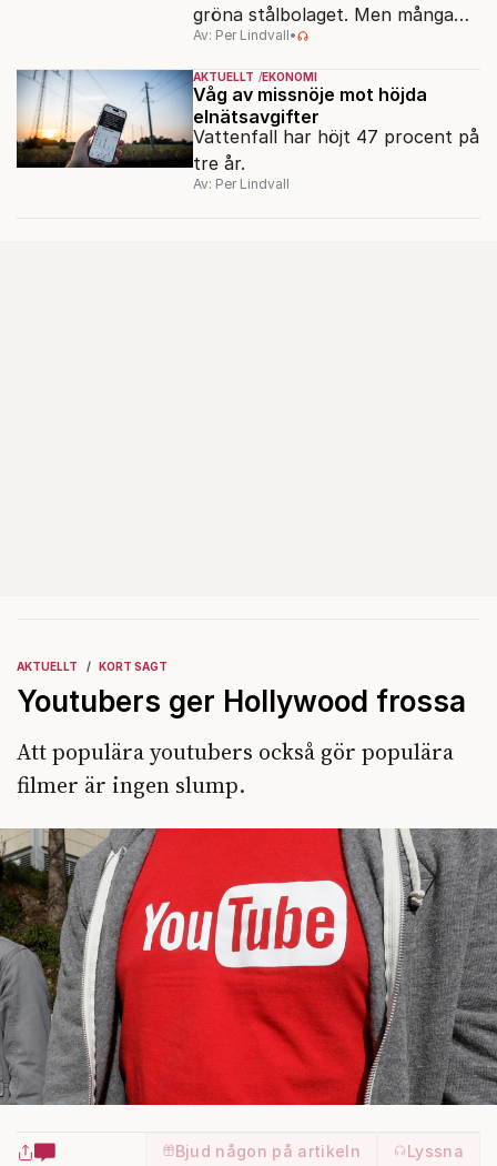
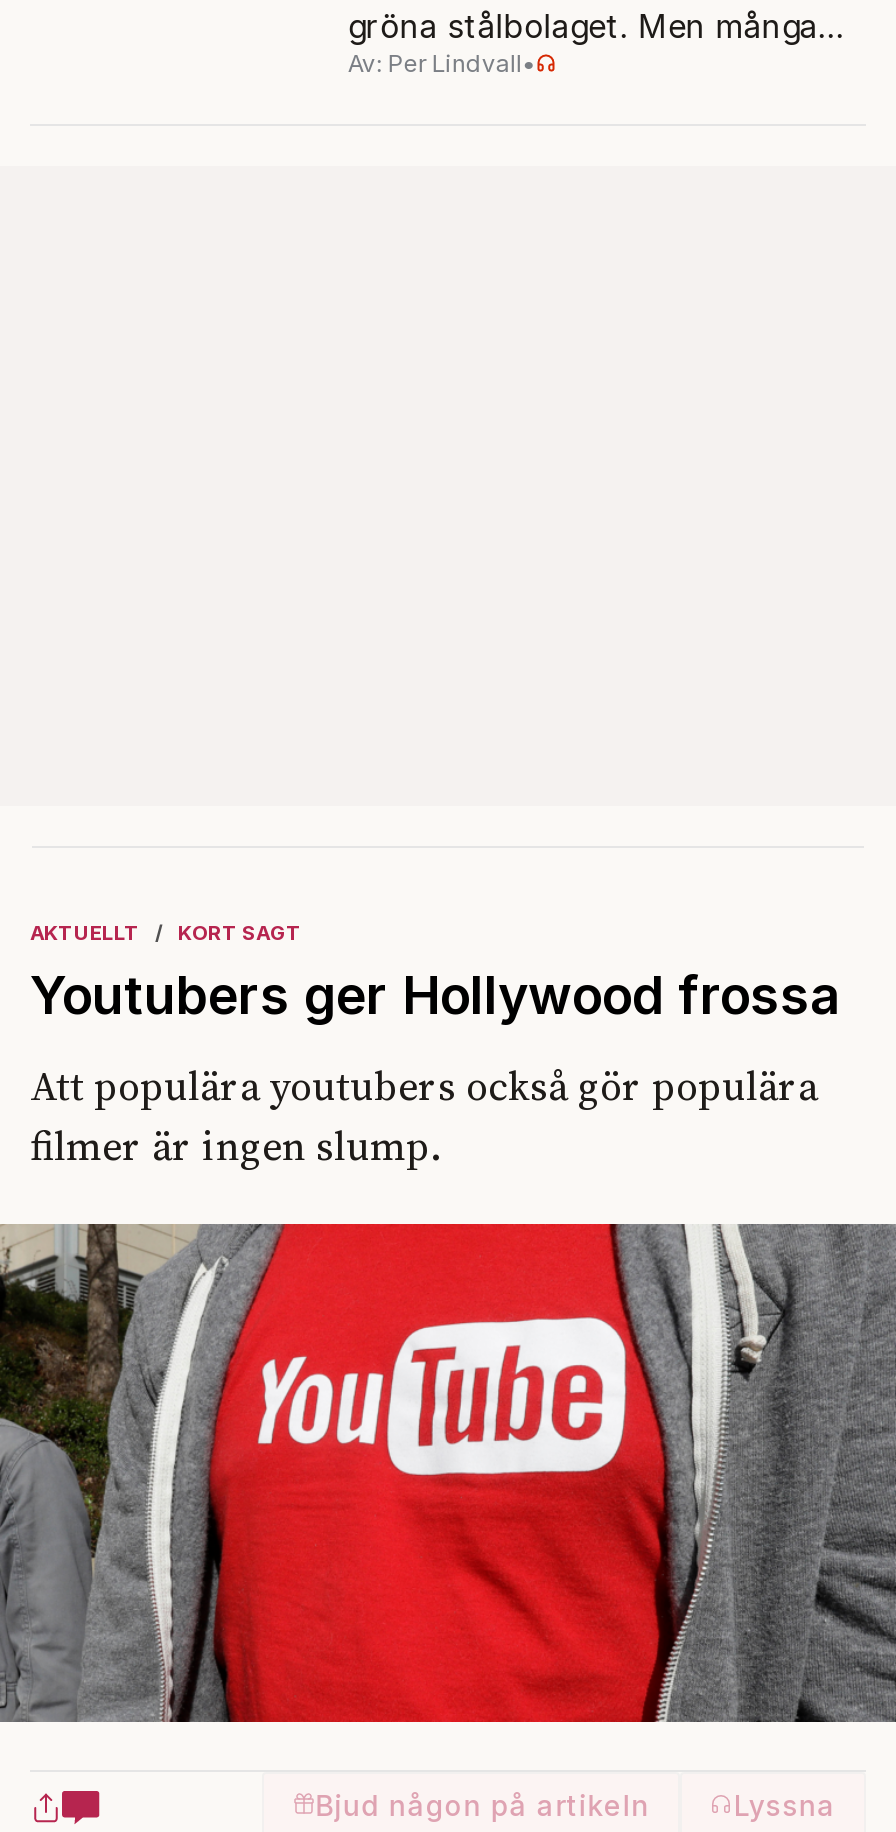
- [image]
- AKTUELLT EKONOMI
- Våg av missnöje mot höjda
- elnätsavgifter
- Vattenfall har höjt 47 procent på
- tre år.
- Av: Per Lindvall
